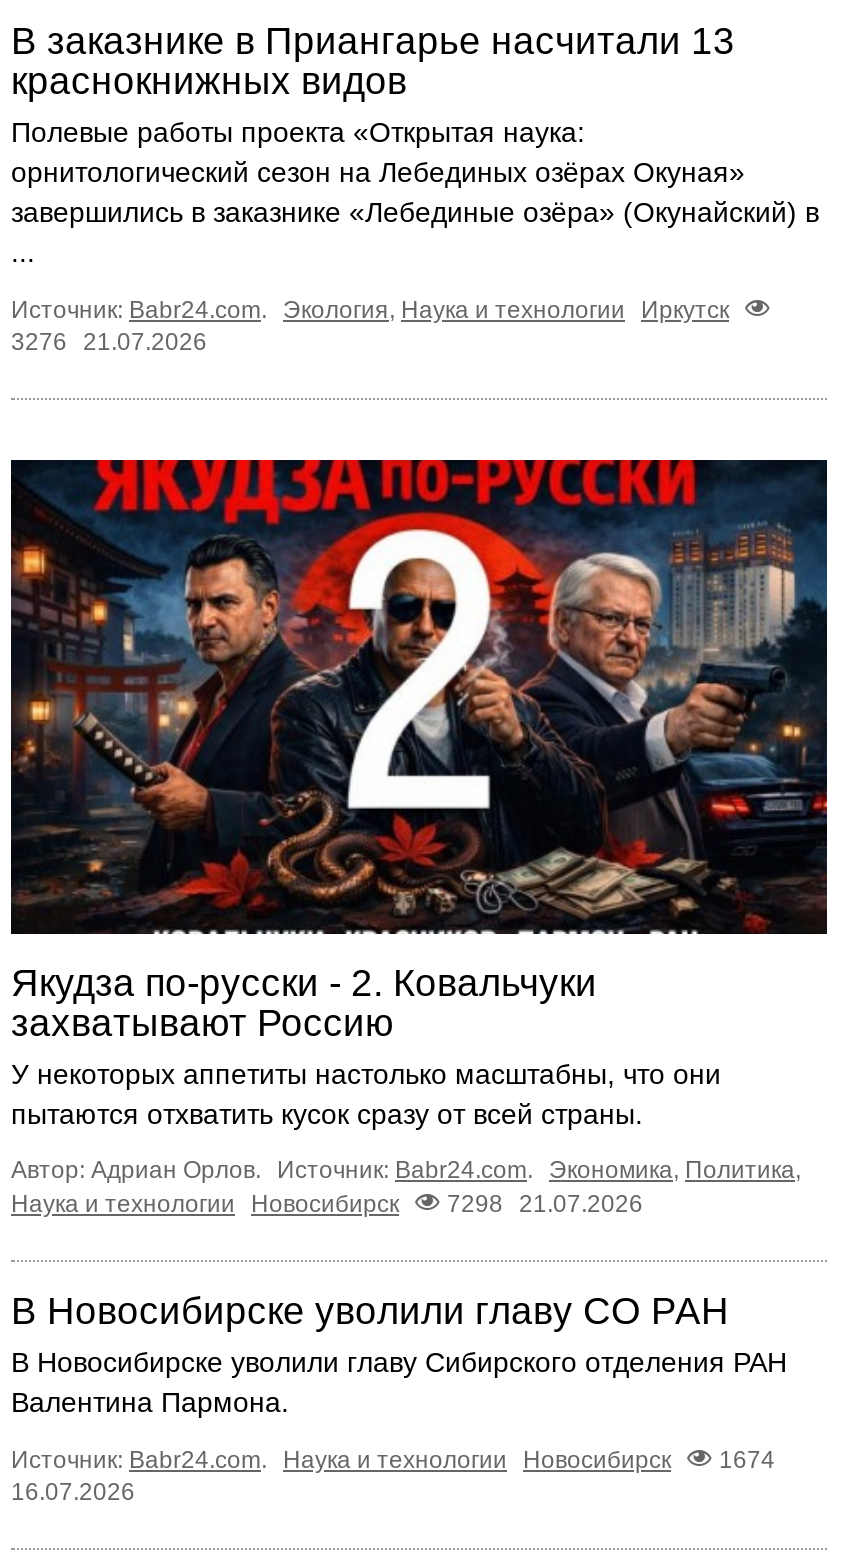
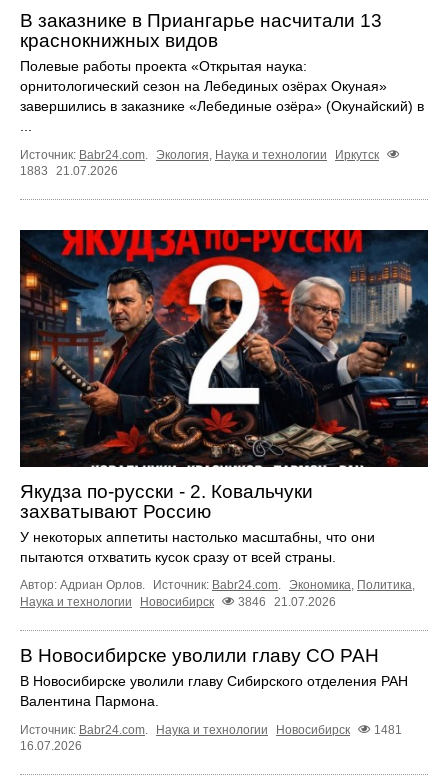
- 3276 21.07.2026
+ 1883 21.07.2026

- Наука и технологии Новосибирск 7298 21.07.2026
+ Наука и технологии Новосибирск 3846 21.07.2026

- Источник: Babr24.com. Наука и технологии Новосибирск 1674
+ Источник: Babr24.com. Наука и технологии Новосибирск 1481
